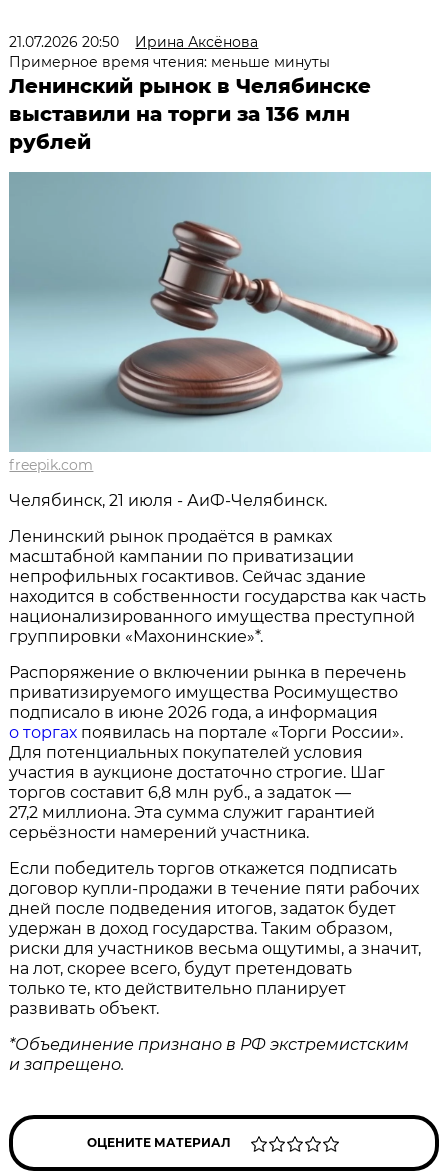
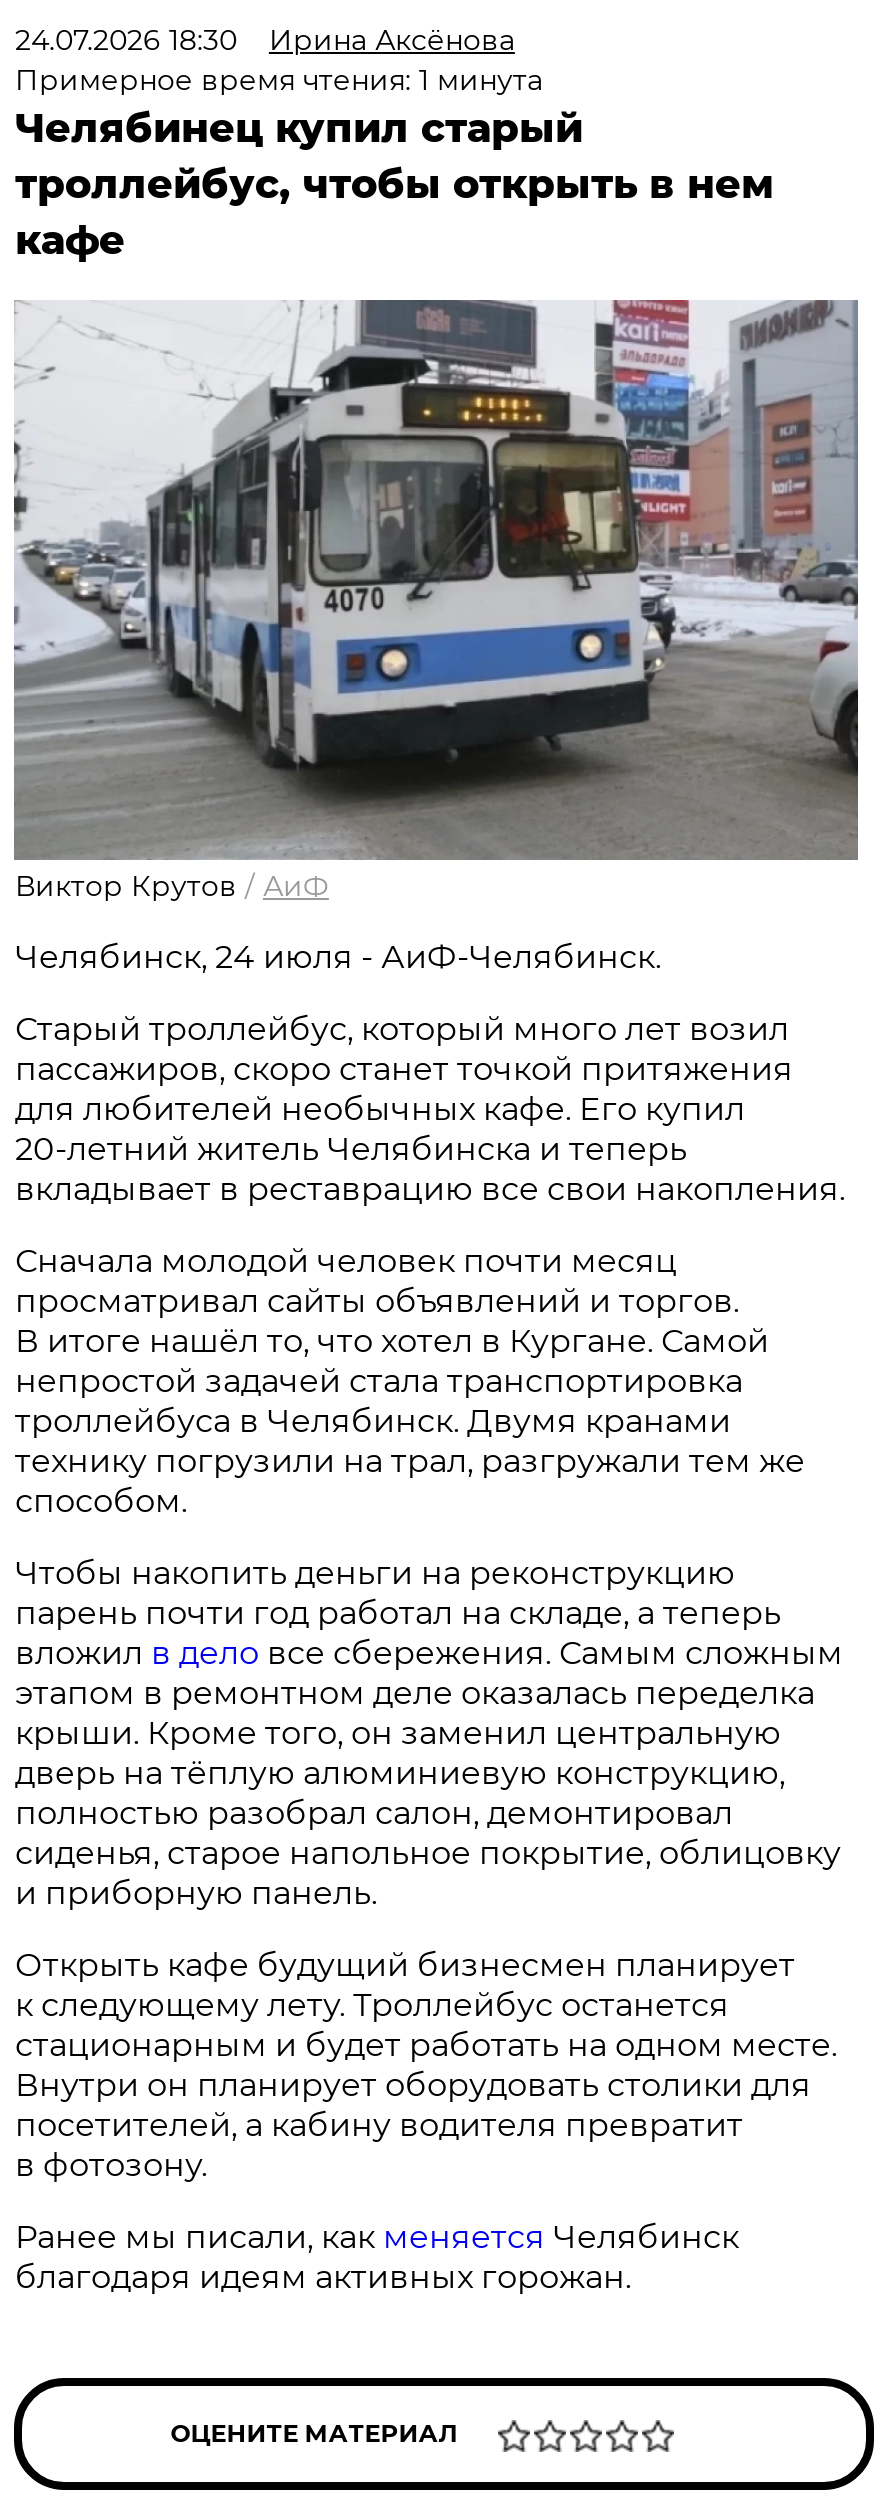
- 21.07.2026 20:50 Ирина Аксёнова
+ 24.07.2026 18:30 Ирина Аксёнова

- Примерное время чтения: меньше минуты
- Ленинский рынок в Челябинске
- выставили на торги за 136 млн
- рублей
+ Примерное время чтения: 1 минута
+ Челябинец купил старый
+ троллейбус, чтобы открыть в нем
+ кафе

- [image]
- freepik.com
- Челябинск, 21 июля - АиФ-Челябинск.
- Ленинский рынок продаётся в рамках
- масштабной кампании по приватизации
- непрофильных госактивов. Сейчас здание
- находится в собственности государства как часть
- национализированного имущества преступной
- группировки «Махонинские»*.
- Распоряжение о включении рынка в перечень
- приватизируемого имущества Росимущество
- подписало в июне 2026 года, а информация
- о торгах появилась на портале «Торги России».
- Для потенциальных покупателей условия
- участия в аукционе достаточно строгие. Шаг
- торгов составит 6,8 млн руб., а задаток —
- 27,2 миллиона. Эта сумма служит гарантией
- серьёзности намерений участника.
- Если победитель торгов откажется подписать
- договор купли‑продажи в течение пяти рабочих
- дней после подведения итогов, задаток будет
- удержан в доход государства. Таким образом,
- риски для участников весьма ощутимы, а значит,
- на лот, скорее всего, будут претендовать
- только те, кто действительно планирует
- развивать объект.
- *Объединение признано в РФ экстремистским
- и запрещено.
+ [image]
+ Виктор Крутов / АиФ
+ Челябинск, 24 июля - АиФ-Челябинск.
+ Старый троллейбус, который много лет возил
+ пассажиров, скоро станет точкой притяжения
+ для любителей необычных кафе. Его купил
+ 20‑летний житель Челябинска и теперь
+ вкладывает в реставрацию все свои накопления.
+ Сначала молодой человек почти месяц
+ просматривал сайты объявлений и торгов.
+ В итоге нашёл то, что хотел в Кургане. Самой
+ непростой задачей стала транспортировка
+ троллейбуса в Челябинск. Двумя кранами
+ технику погрузили на трал, разгружали тем же
+ способом.
+ Чтобы накопить деньги на реконструкцию
+ парень почти год работал на складе, а теперь
+ вложил в дело все сбережения. Самым сложным
+ этапом в ремонтном деле оказалась переделка
+ крыши. Кроме того, он заменил центральную
+ дверь на тёплую алюминиевую конструкцию,
+ полностью разобрал салон, демонтировал
+ сиденья, старое напольное покрытие, облицовку
+ и приборную панель.
+ Открыть кафе будущий бизнесмен планирует
+ к следующему лету. Троллейбус останется
+ стационарным и будет работать на одном месте.
+ Внутри он планирует оборудовать столики для
+ посетителей, а кабину водителя превратит
+ в фотозону.
+ Ранее мы писали, как меняется Челябинск
+ благодаря идеям активных горожан.
